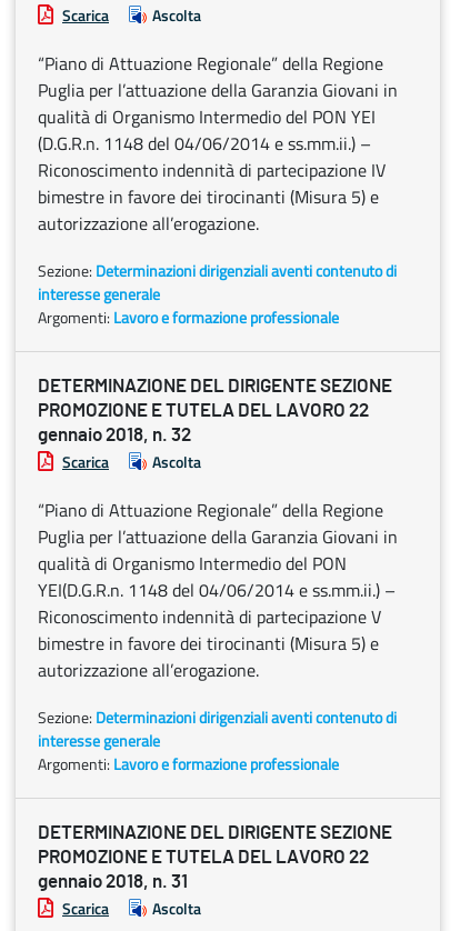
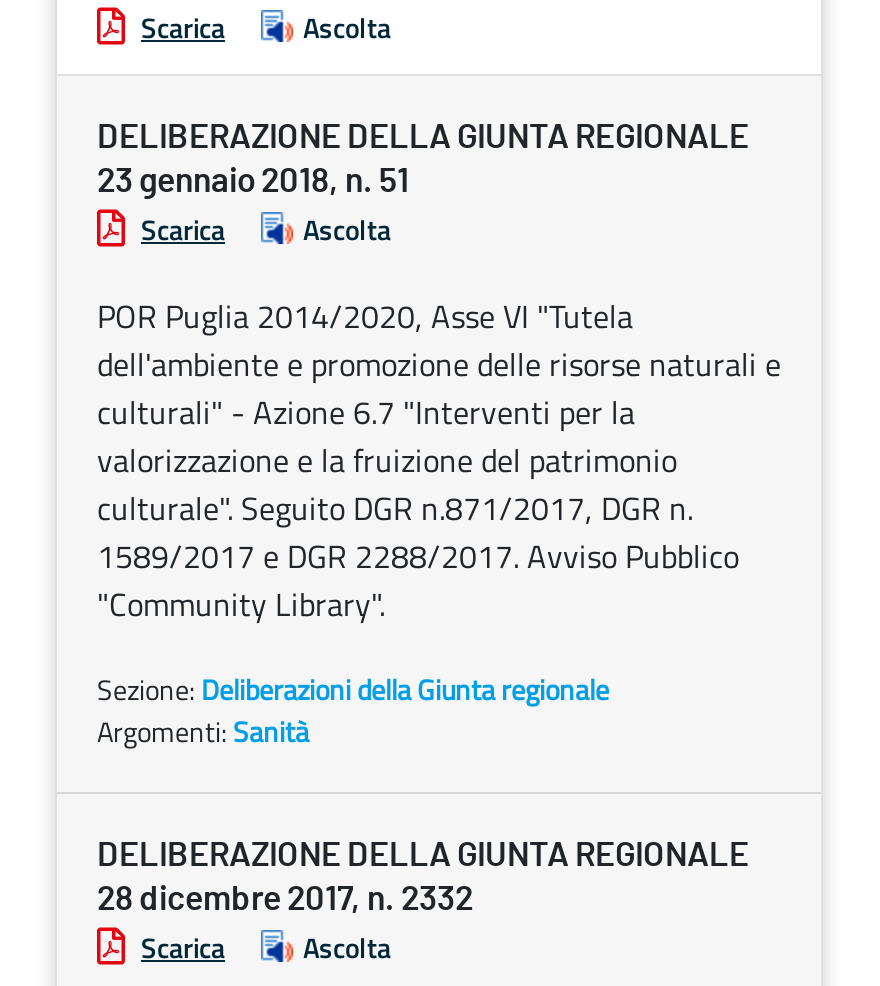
- “Piano di Attuazione Regionale” della Regione
- Puglia per l’attuazione della Garanzia Giovani in
- qualità di Organismo Intermedio del PON YEI
- (D.G.R.n. 1148 del 04/06/2014 e ss.mm.ii.) –
- Riconoscimento indennità di partecipazione IV
- bimestre in favore dei tirocinanti (Misura 5) e
- autorizzazione all’erogazione.
- Sezione: Determinazioni dirigenziali aventi contenuto di
- interesse generale
- Argomenti: Lavoro e formazione professionale
- DETERMINAZIONE DEL DIRIGENTE SEZIONE
- PROMOZIONE E TUTELA DEL LAVORO 22
- gennaio 2018, n. 32
+ DELIBERAZIONE DELLA GIUNTA REGIONALE
+ 23 gennaio 2018, n. 51

- “Piano di Attuazione Regionale” della Regione
- Puglia per l’attuazione della Garanzia Giovani in
- qualità di Organismo Intermedio del PON
- YEI(D.G.R.n. 1148 del 04/06/2014 e ss.mm.ii.) –
- Riconoscimento indennità di partecipazione V
- bimestre in favore dei tirocinanti (Misura 5) e
- autorizzazione all’erogazione.
+ POR Puglia 2014/2020, Asse VI "Tutela
+ dell'ambiente e promozione delle risorse naturali e
+ culturali" - Azione 6.7 "Interventi per la
+ valorizzazione e la fruizione del patrimonio
+ culturale". Seguito DGR n.871/2017, DGR n.
+ 1589/2017 e DGR 2288/2017. Avviso Pubblico
+ "Community Library".

- Sezione: Determinazioni dirigenziali aventi contenuto di
- interesse generale
- Argomenti: Lavoro e formazione professionale
+ Sezione: Deliberazioni della Giunta regionale
+ Argomenti: Sanità

- DETERMINAZIONE DEL DIRIGENTE SEZIONE
- PROMOZIONE E TUTELA DEL LAVORO 22
- gennaio 2018, n. 31
+ DELIBERAZIONE DELLA GIUNTA REGIONALE
+ 28 dicembre 2017, n. 2332
